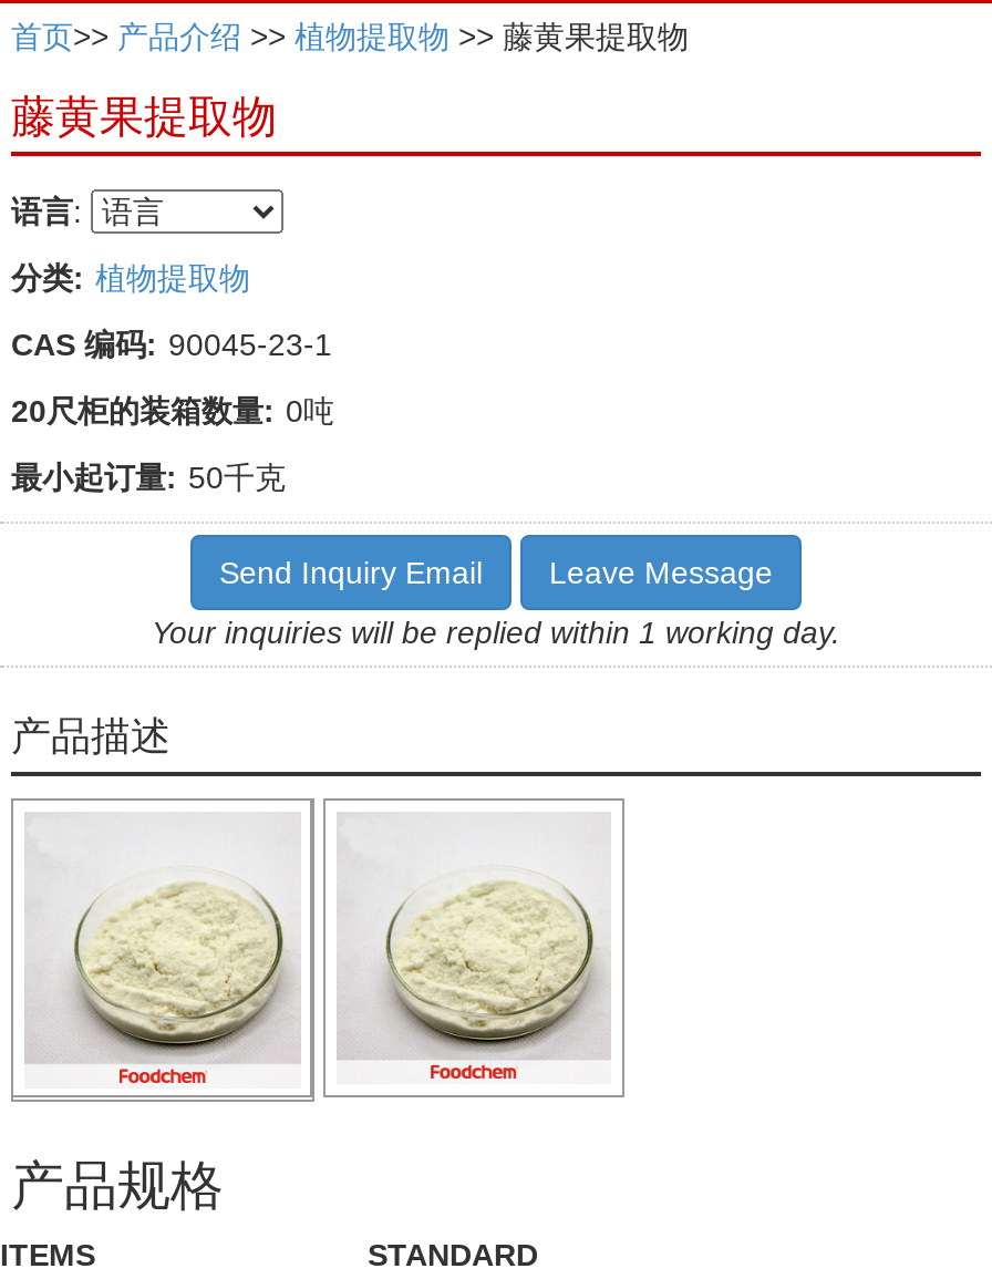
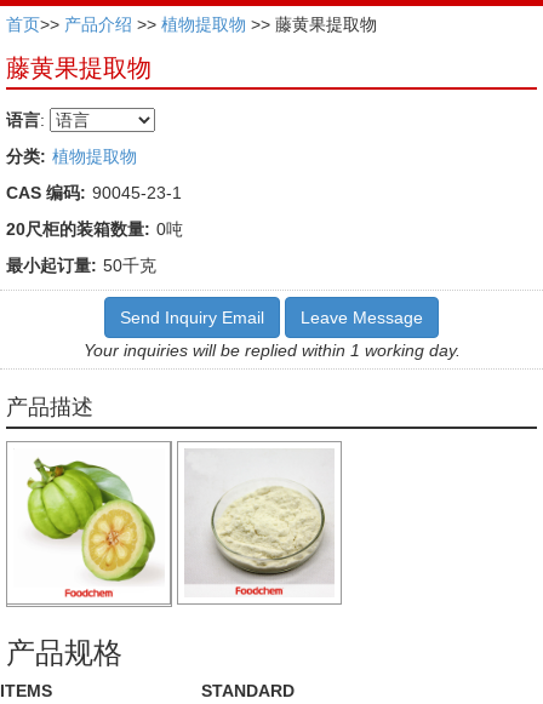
- [image]
+ [image]
